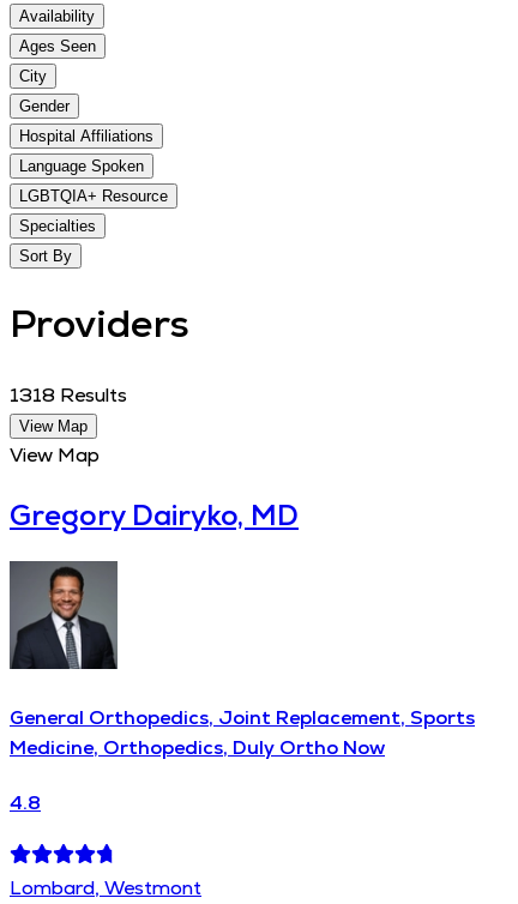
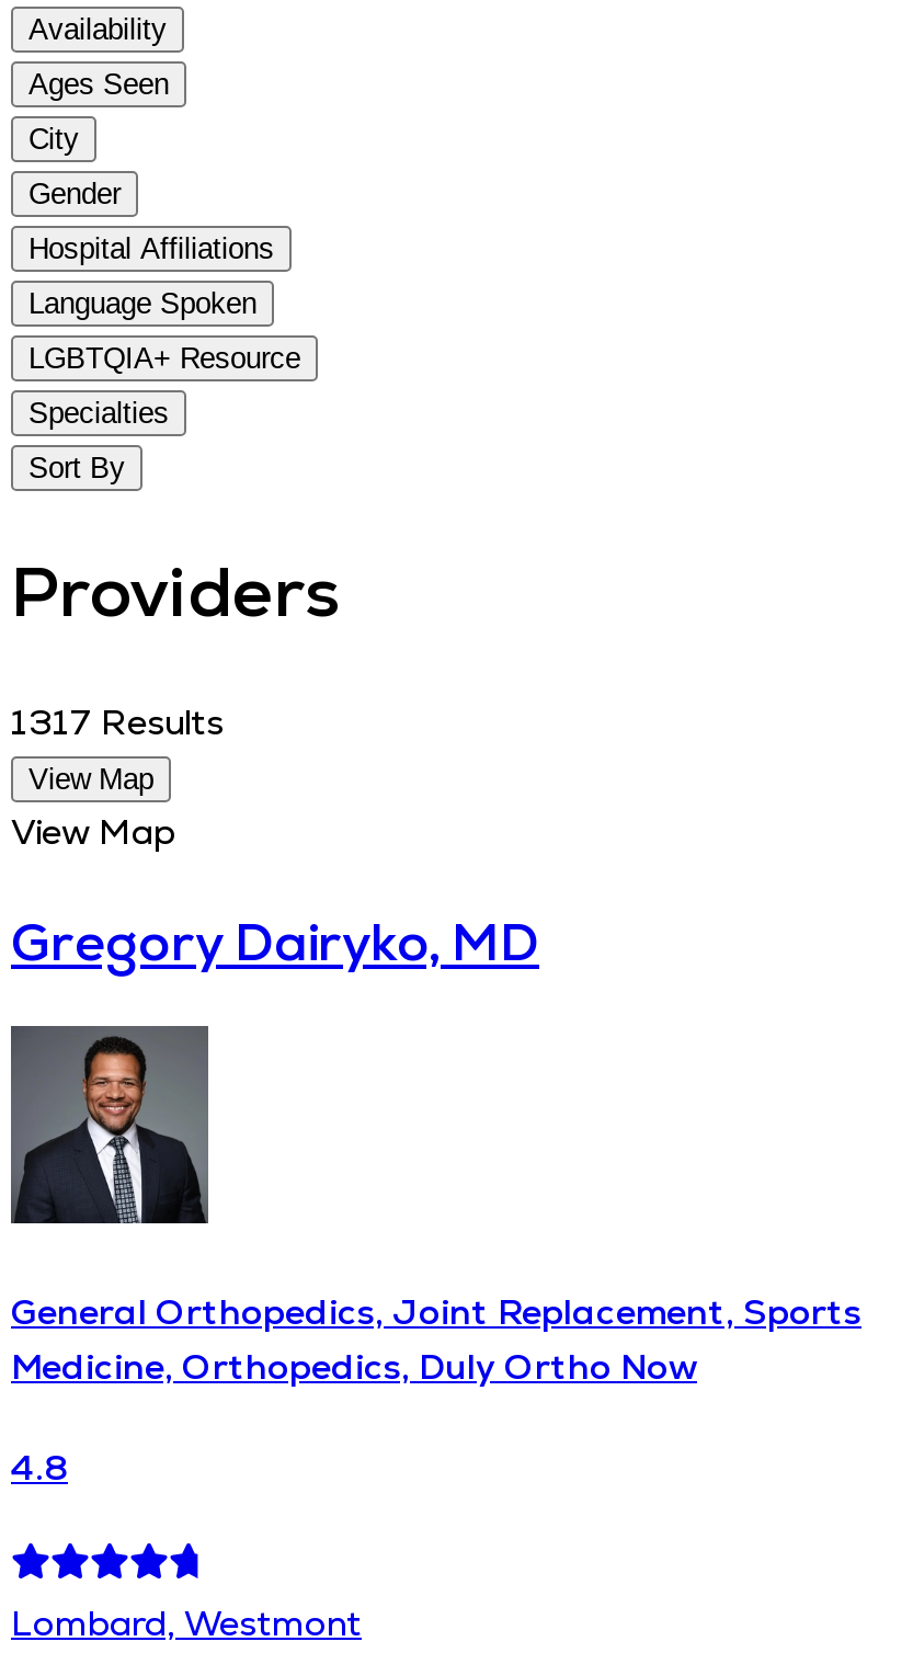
- 1318 Results
+ 1317 Results
